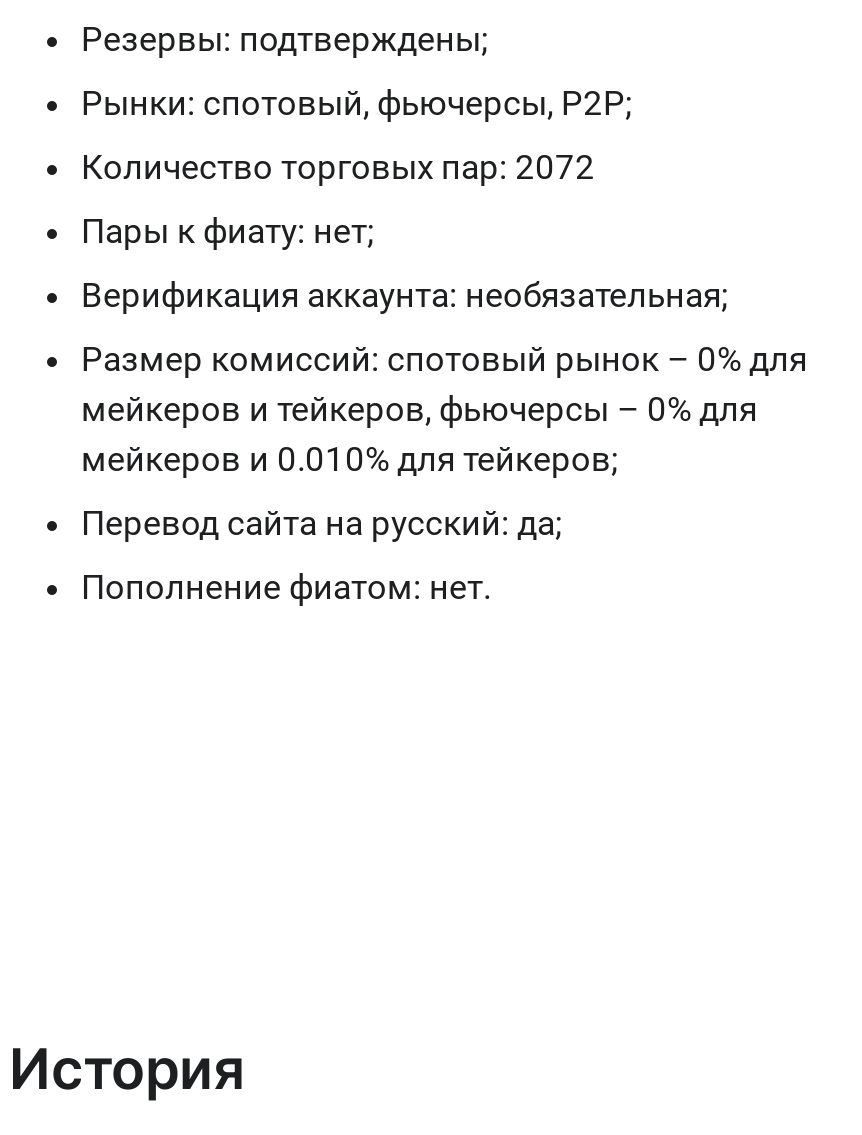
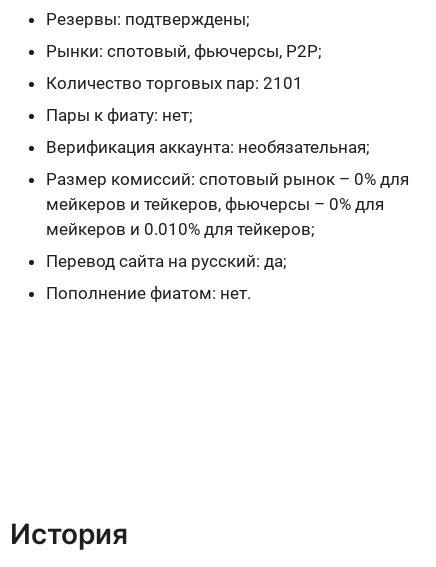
- Количество торговых пар: 2072
+ Количество торговых пар: 2101
